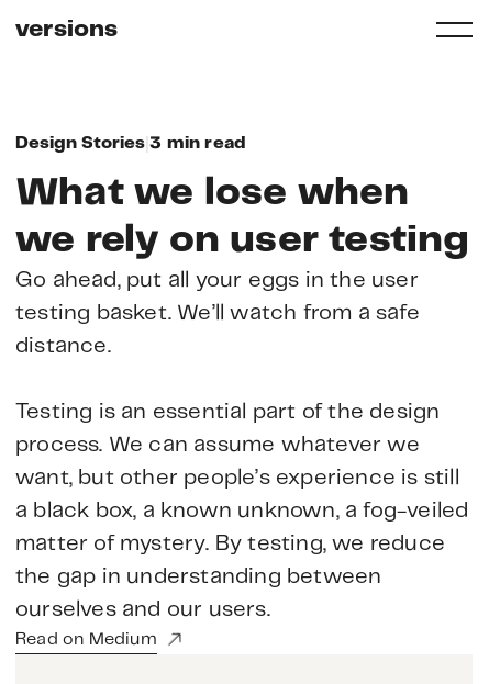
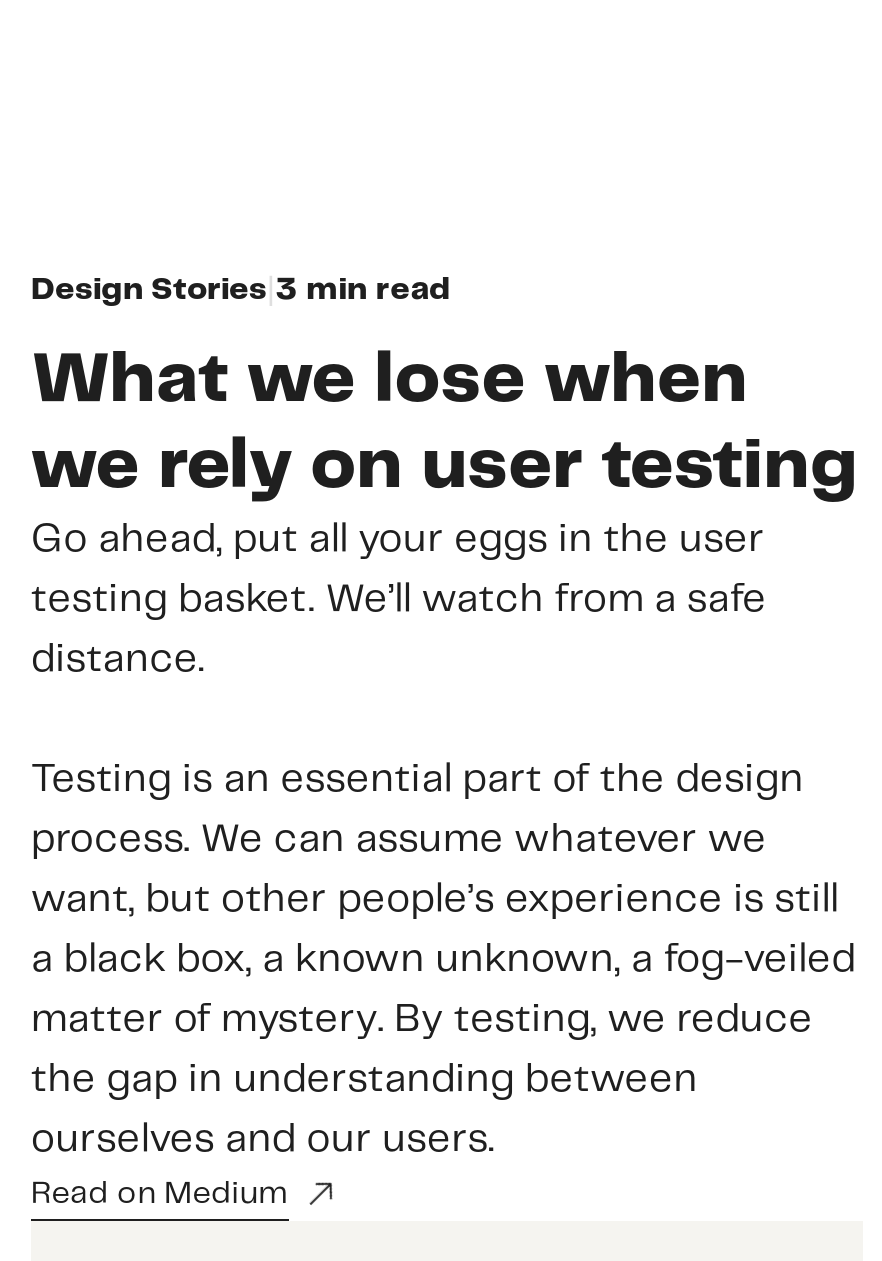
- versions
